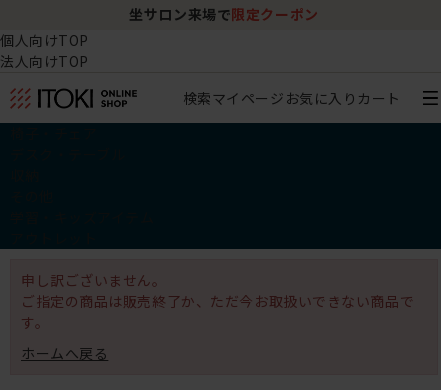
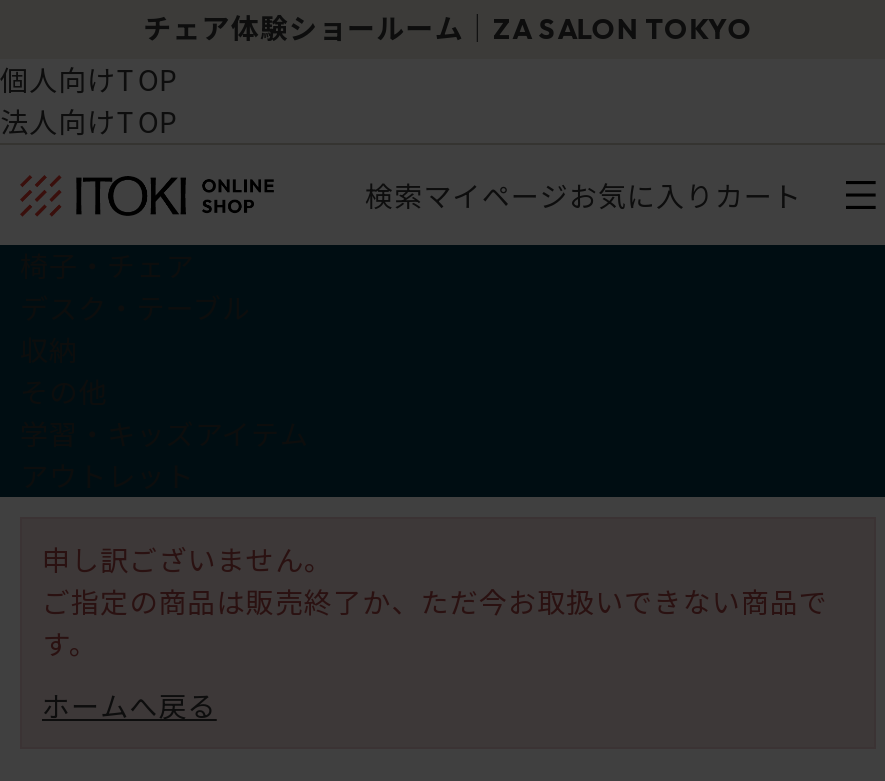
- 坐サロン来場で限定クーポン
+ チェア体験ショールーム｜ZA SALON TOKYO
